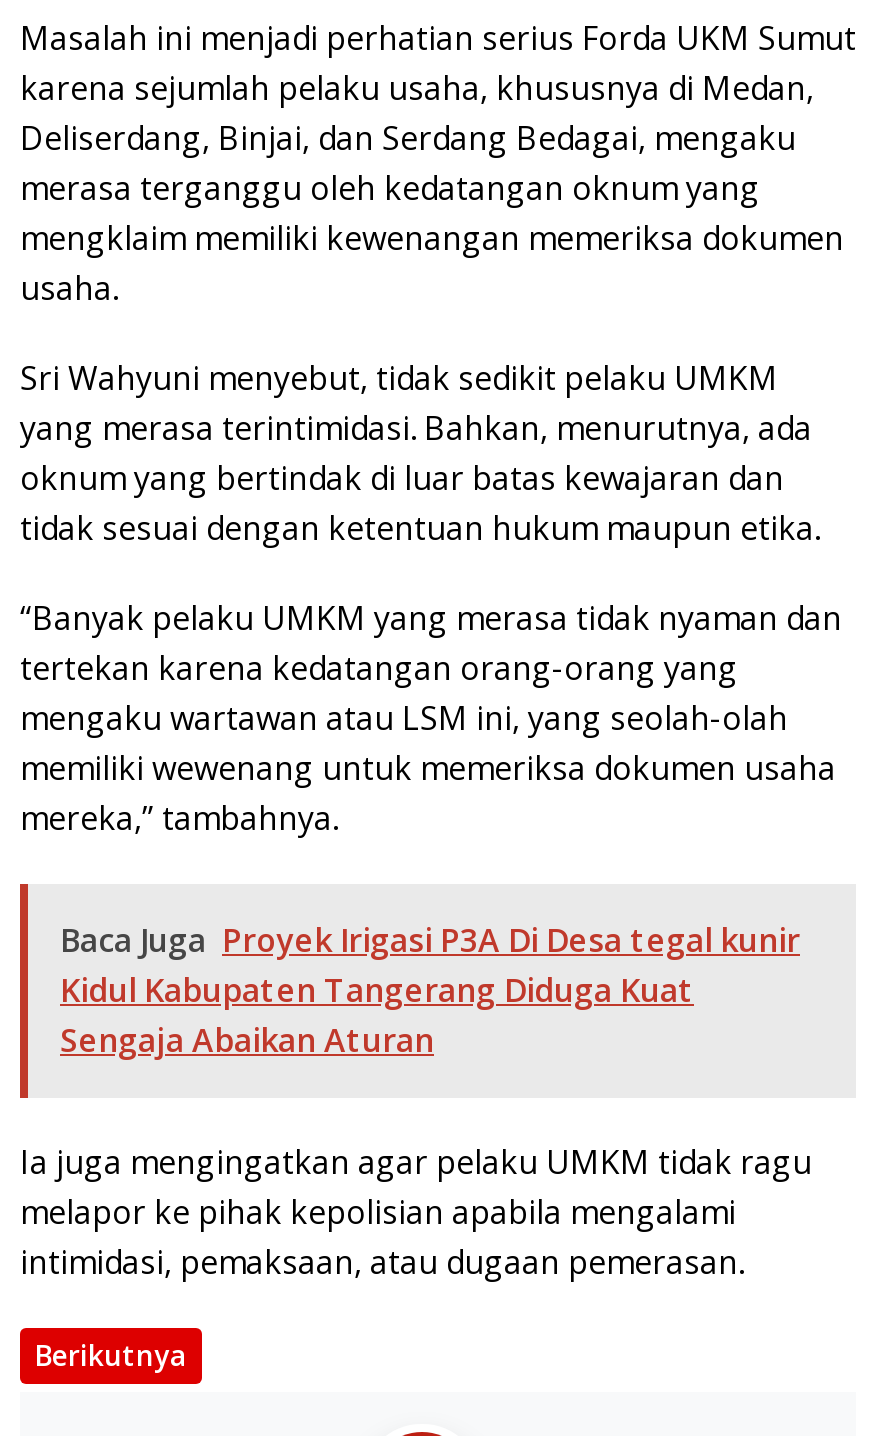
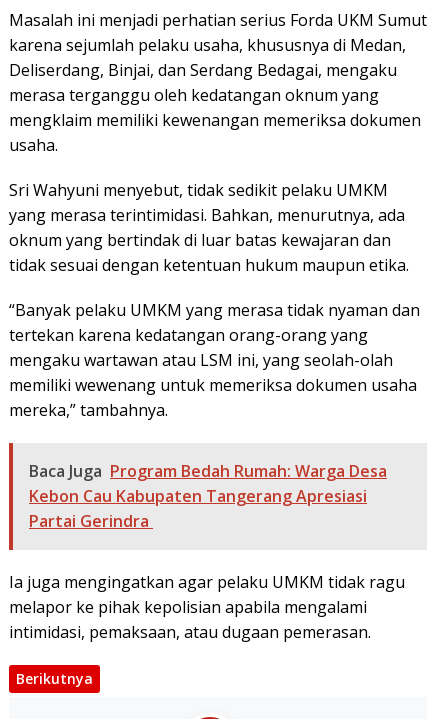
- Baca Juga Proyek Irigasi P3A Di Desa tegal kunir
- Kidul Kabupaten Tangerang Diduga Kuat
- Sengaja Abaikan Aturan
+ Baca Juga Program Bedah Rumah: Warga Desa
+ Kebon Cau Kabupaten Tangerang Apresiasi
+ Partai Gerindra
